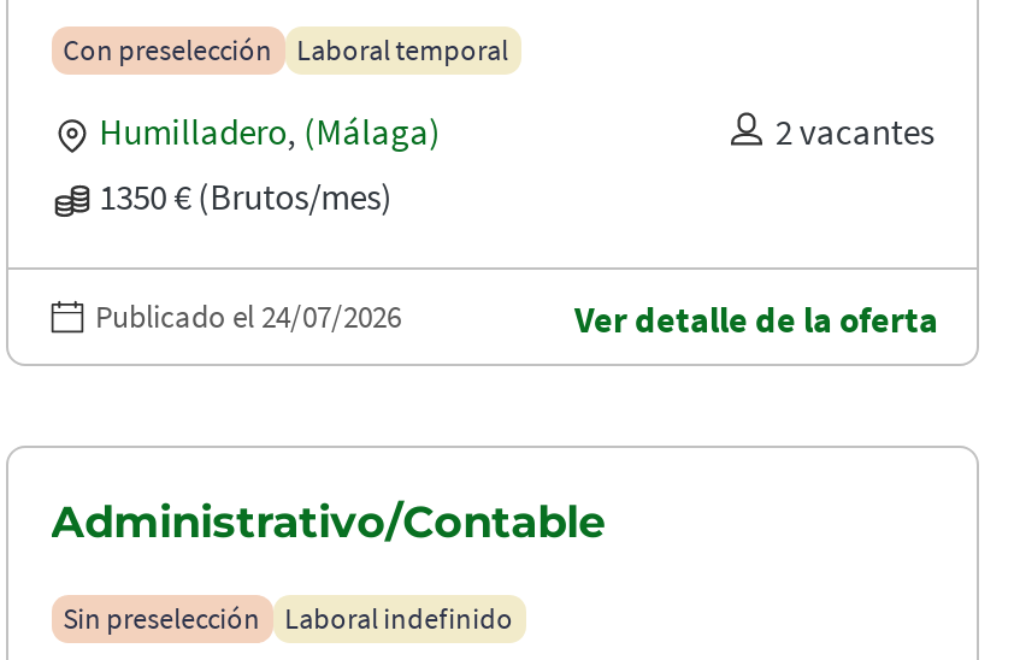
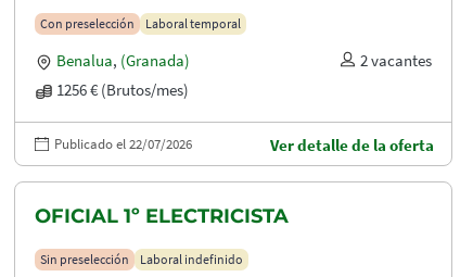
- Humilladero, (Málaga)
+ Benalua, (Granada)

- 1350 € (Brutos/mes)
+ 1256 € (Brutos/mes)

- Publicado el 24/07/2026
+ Publicado el 22/07/2026

- Administrativo/Contable
+ OFICIAL 1º ELECTRICISTA
